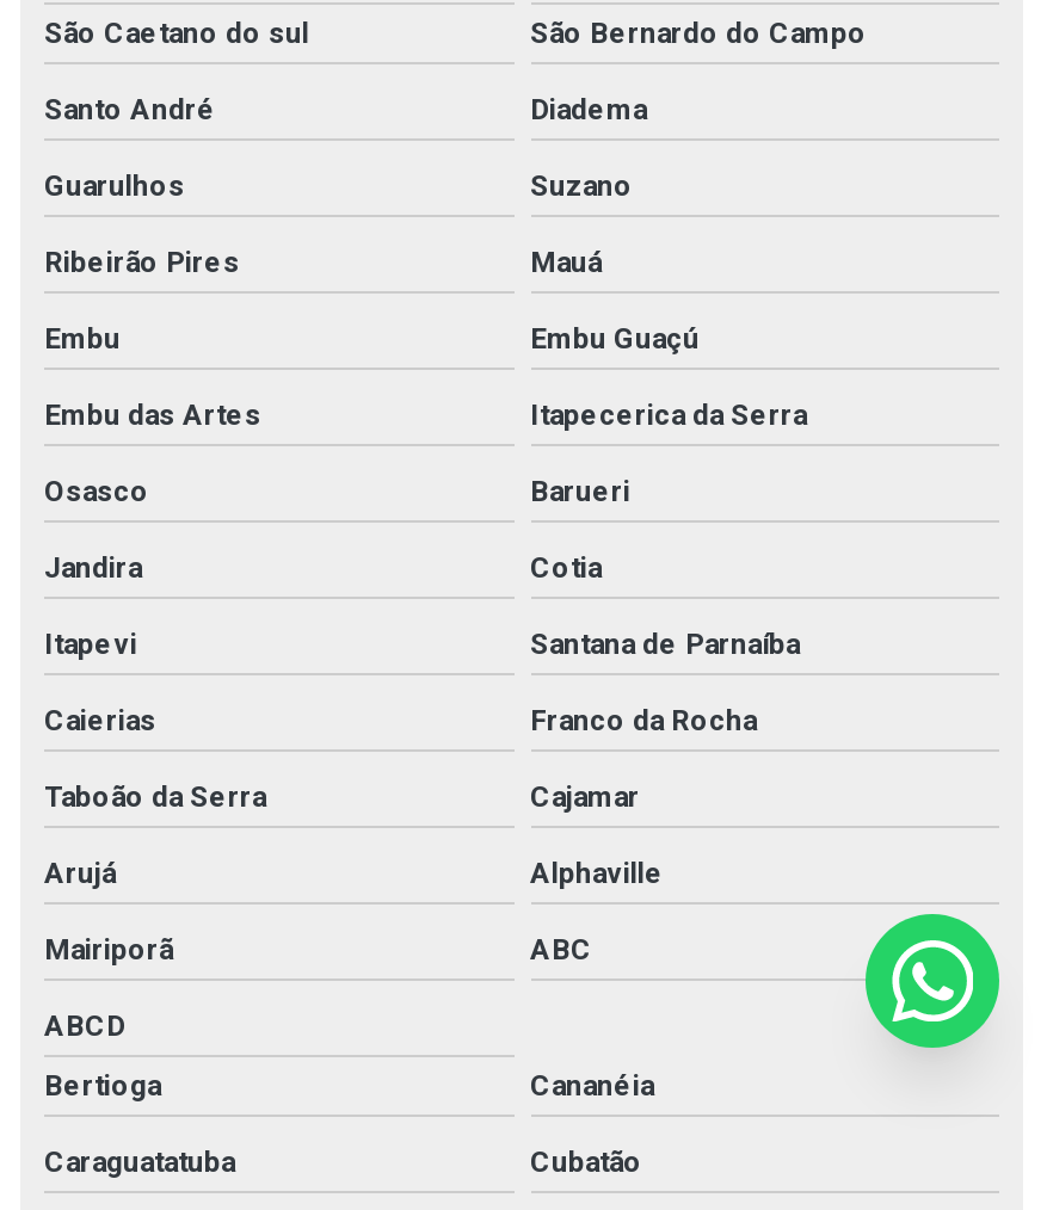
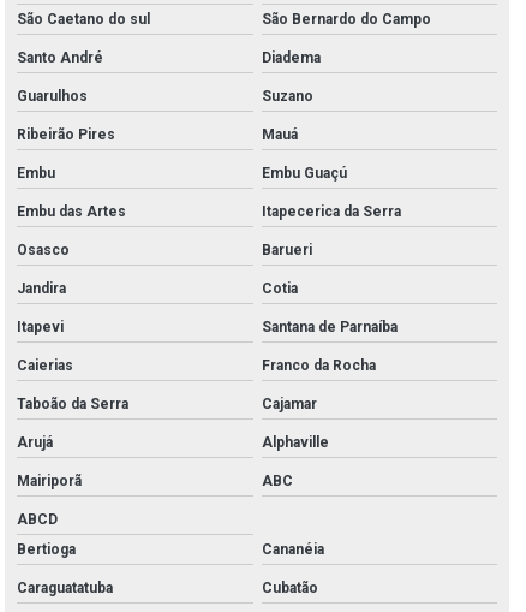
- [image]
